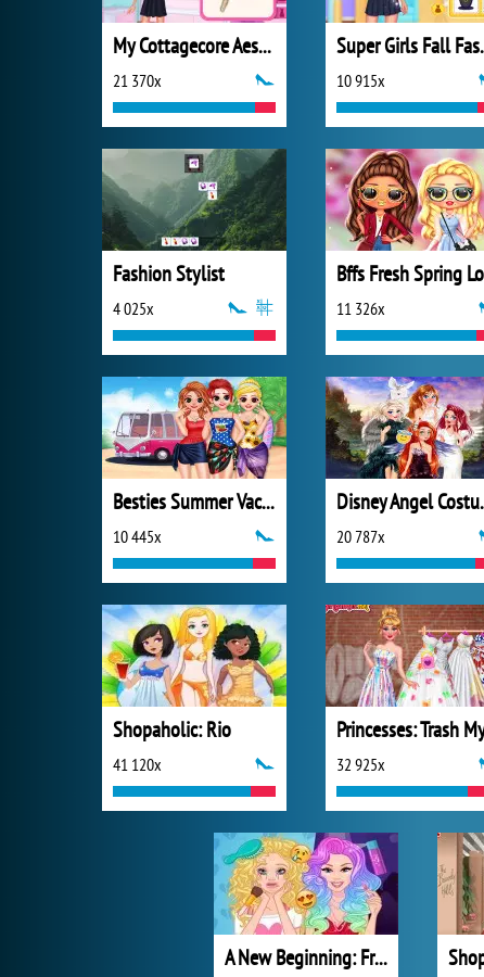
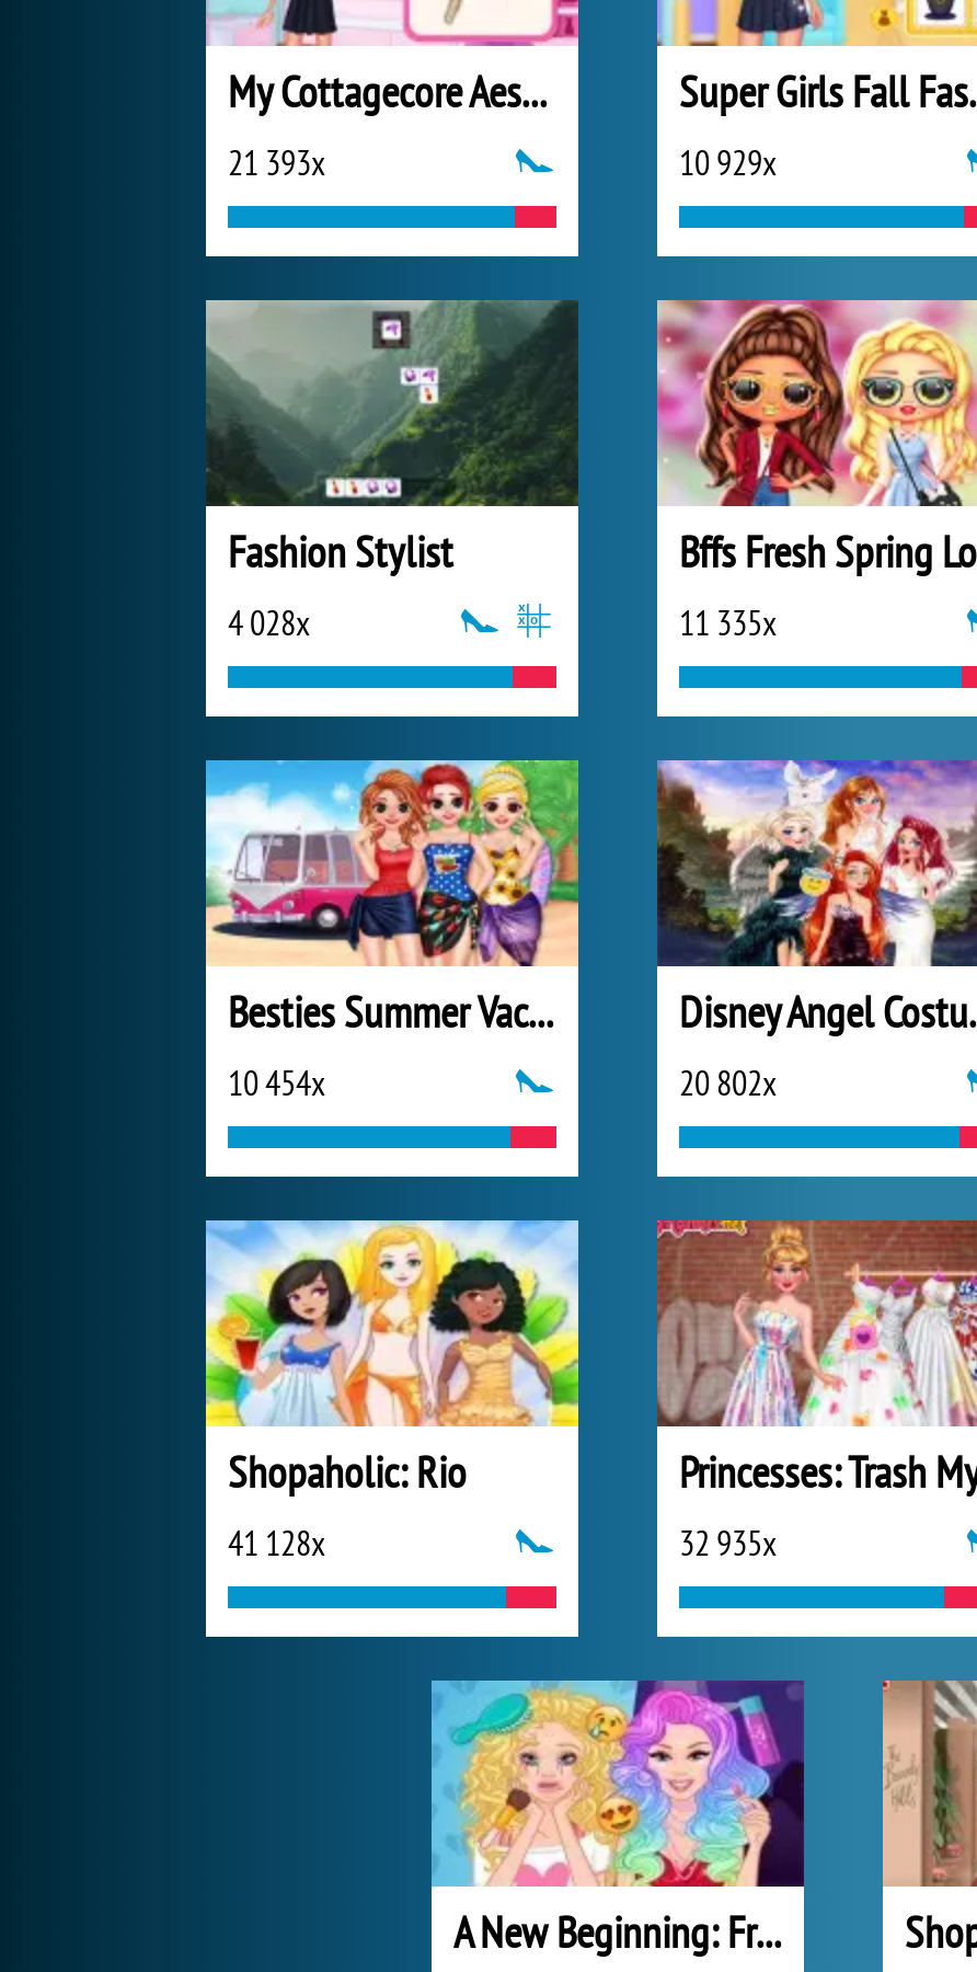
- 21 370x
+ 21 393x

- 10 915x
+ 10 929x

- 4 025x
- 11 326x
+ 4 028x
+ 11 335x

- 10 445x
+ 10 454x

- 20 787x
+ 20 802x

- 41 120x
- 32 925x
+ 41 128x
+ 32 935x
